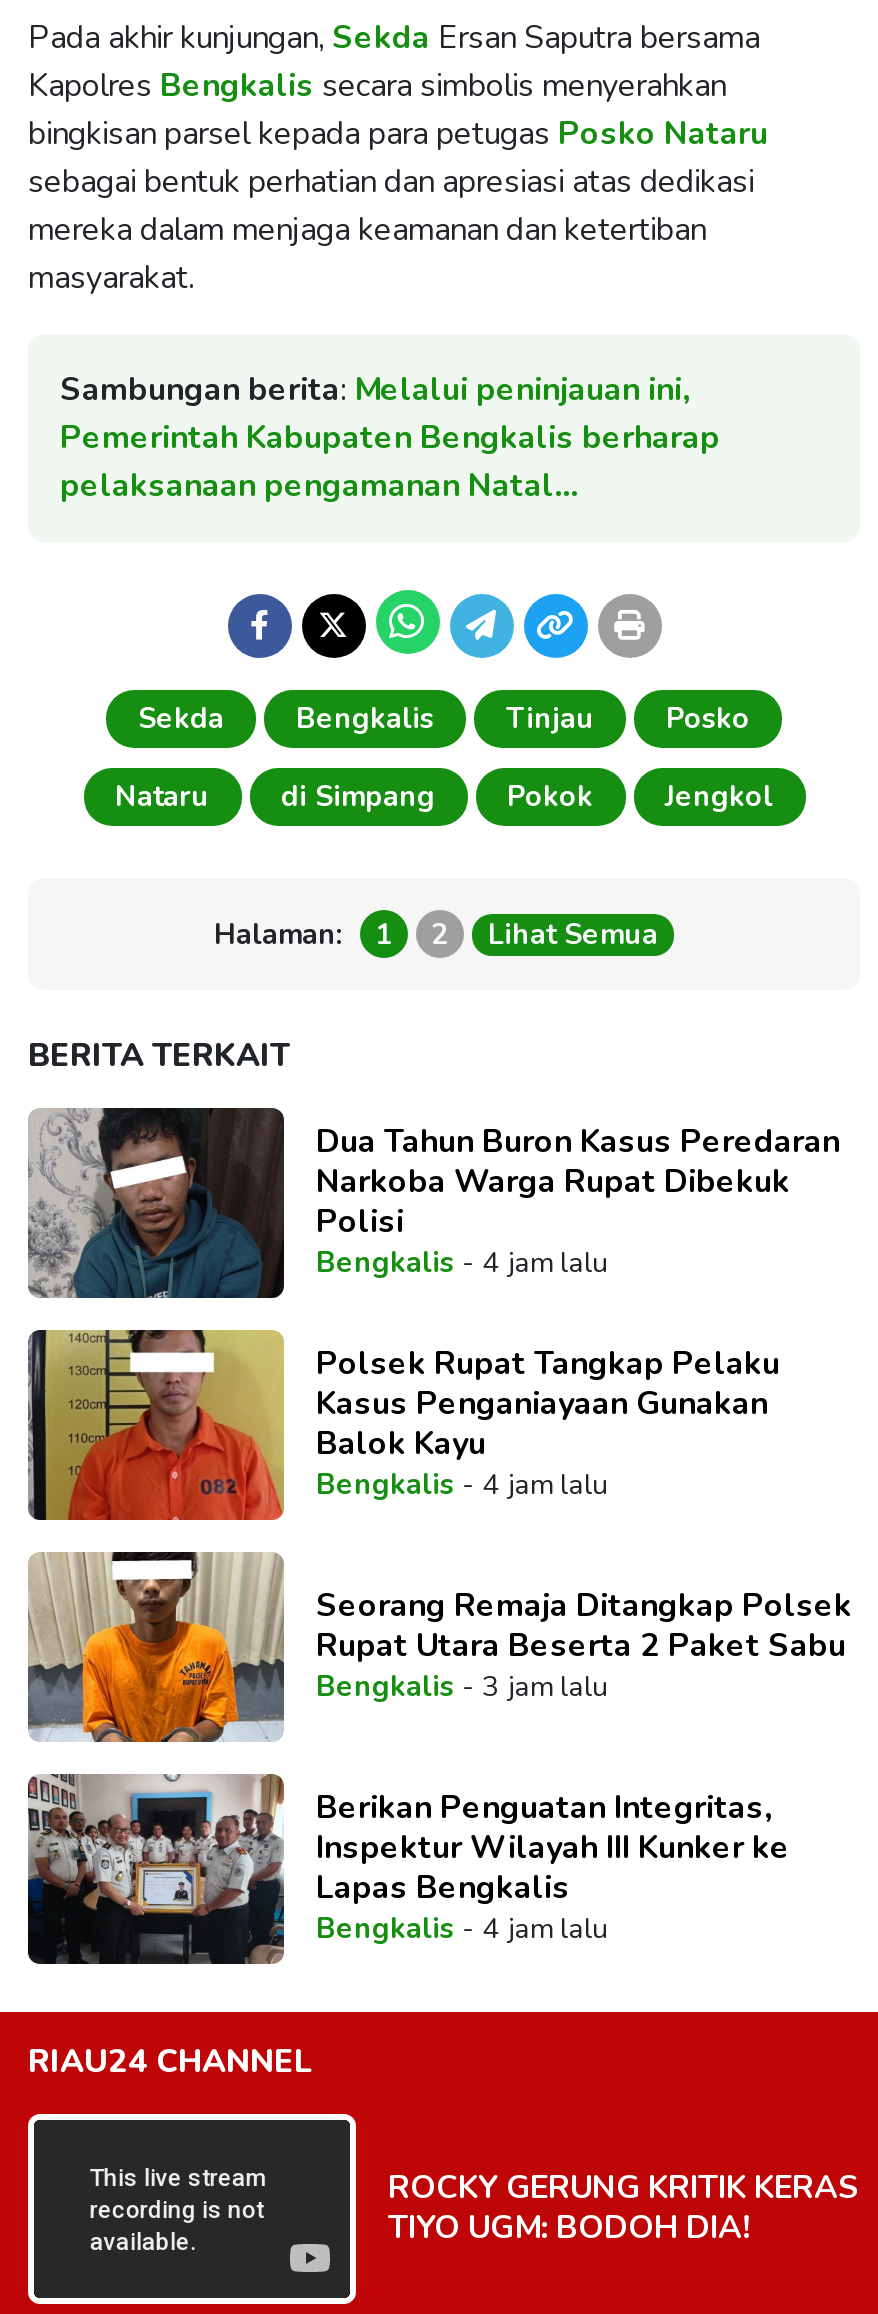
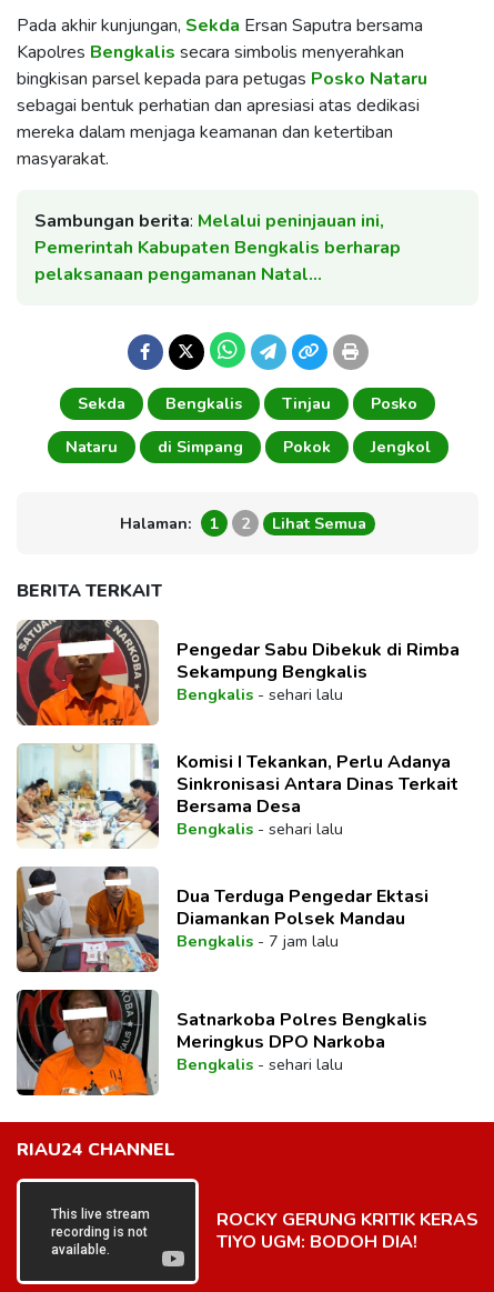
- [image]
- Dua Tahun Buron Kasus Peredaran
- Narkoba Warga Rupat Dibekuk
- Polisi
- Bengkalis - 4 jam lalu
+ [image]
+ Pengedar Sabu Dibekuk di Rimba
+ Sekampung Bengkalis
+ Bengkalis - sehari lalu

- [image]
- Polsek Rupat Tangkap Pelaku
- Kasus Penganiayaan Gunakan
- Balok Kayu
- Bengkalis - 4 jam lalu
+ [image]
+ Komisi I Tekankan, Perlu Adanya
+ Sinkronisasi Antara Dinas Terkait
+ Bersama Desa
+ Bengkalis - sehari lalu

- [image]
- Seorang Remaja Ditangkap Polsek
- Rupat Utara Beserta 2 Paket Sabu
- Bengkalis - 3 jam lalu
+ [image]
+ Dua Terduga Pengedar Ektasi
+ Diamankan Polsek Mandau
+ Bengkalis - 7 jam lalu

- [image]
- Berikan Penguatan Integritas,
- Inspektur Wilayah III Kunker ke
- Lapas Bengkalis
- Bengkalis - 4 jam lalu
+ [image]
+ Satnarkoba Polres Bengkalis
+ Meringkus DPO Narkoba
+ Bengkalis - sehari lalu
